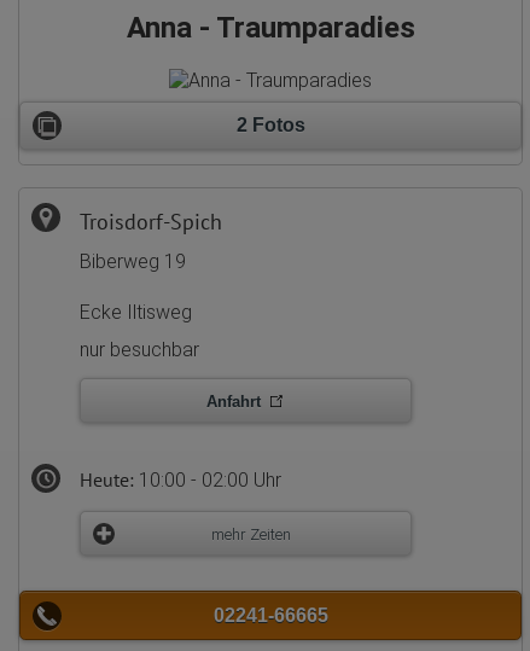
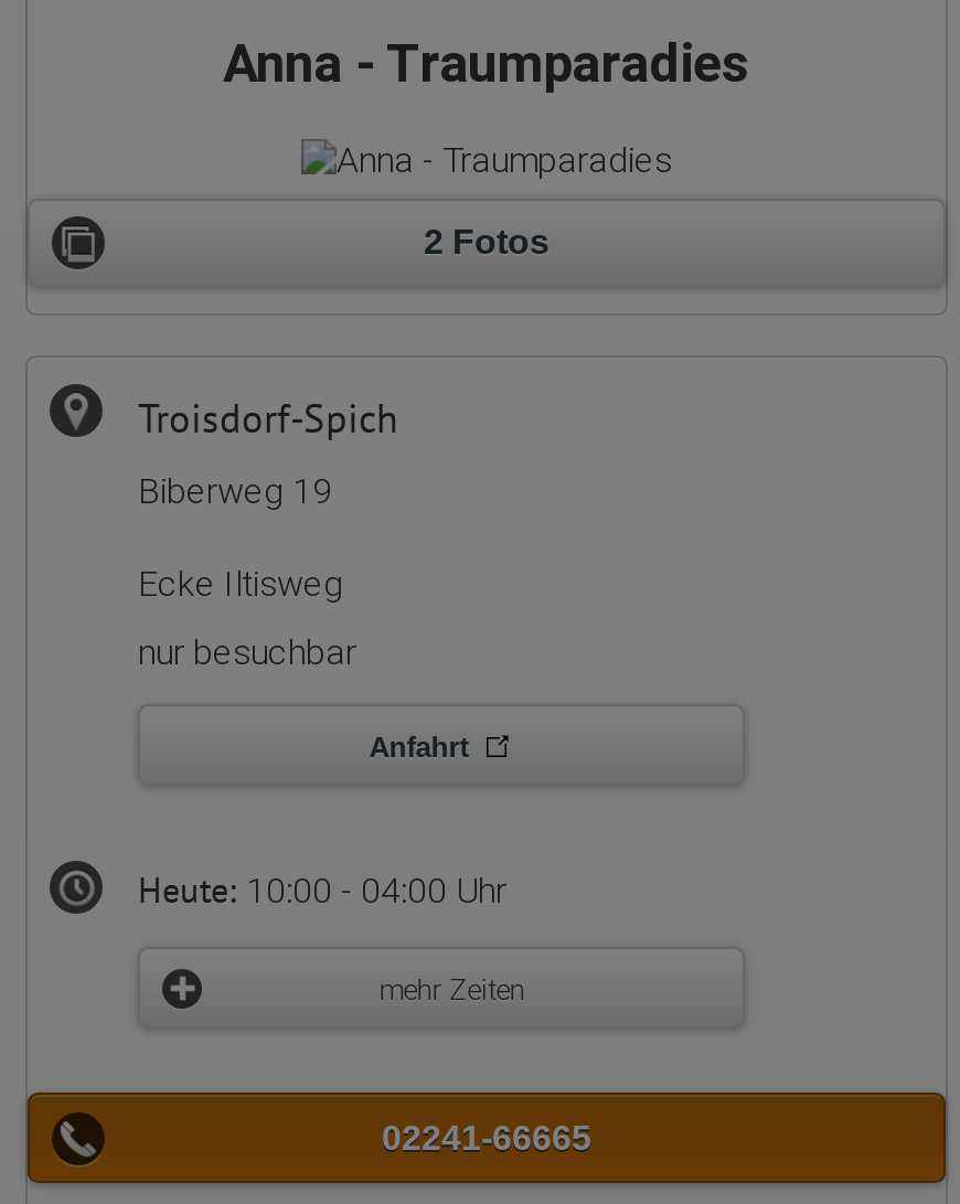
- Heute: 10:00 - 02:00 Uhr
+ Heute: 10:00 - 04:00 Uhr
